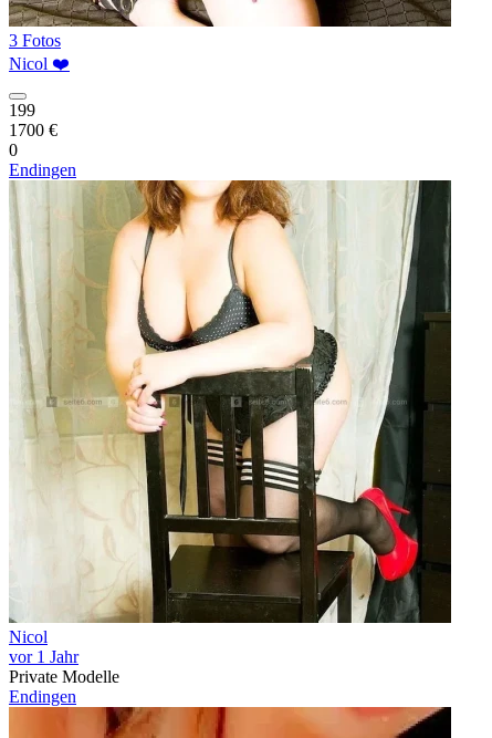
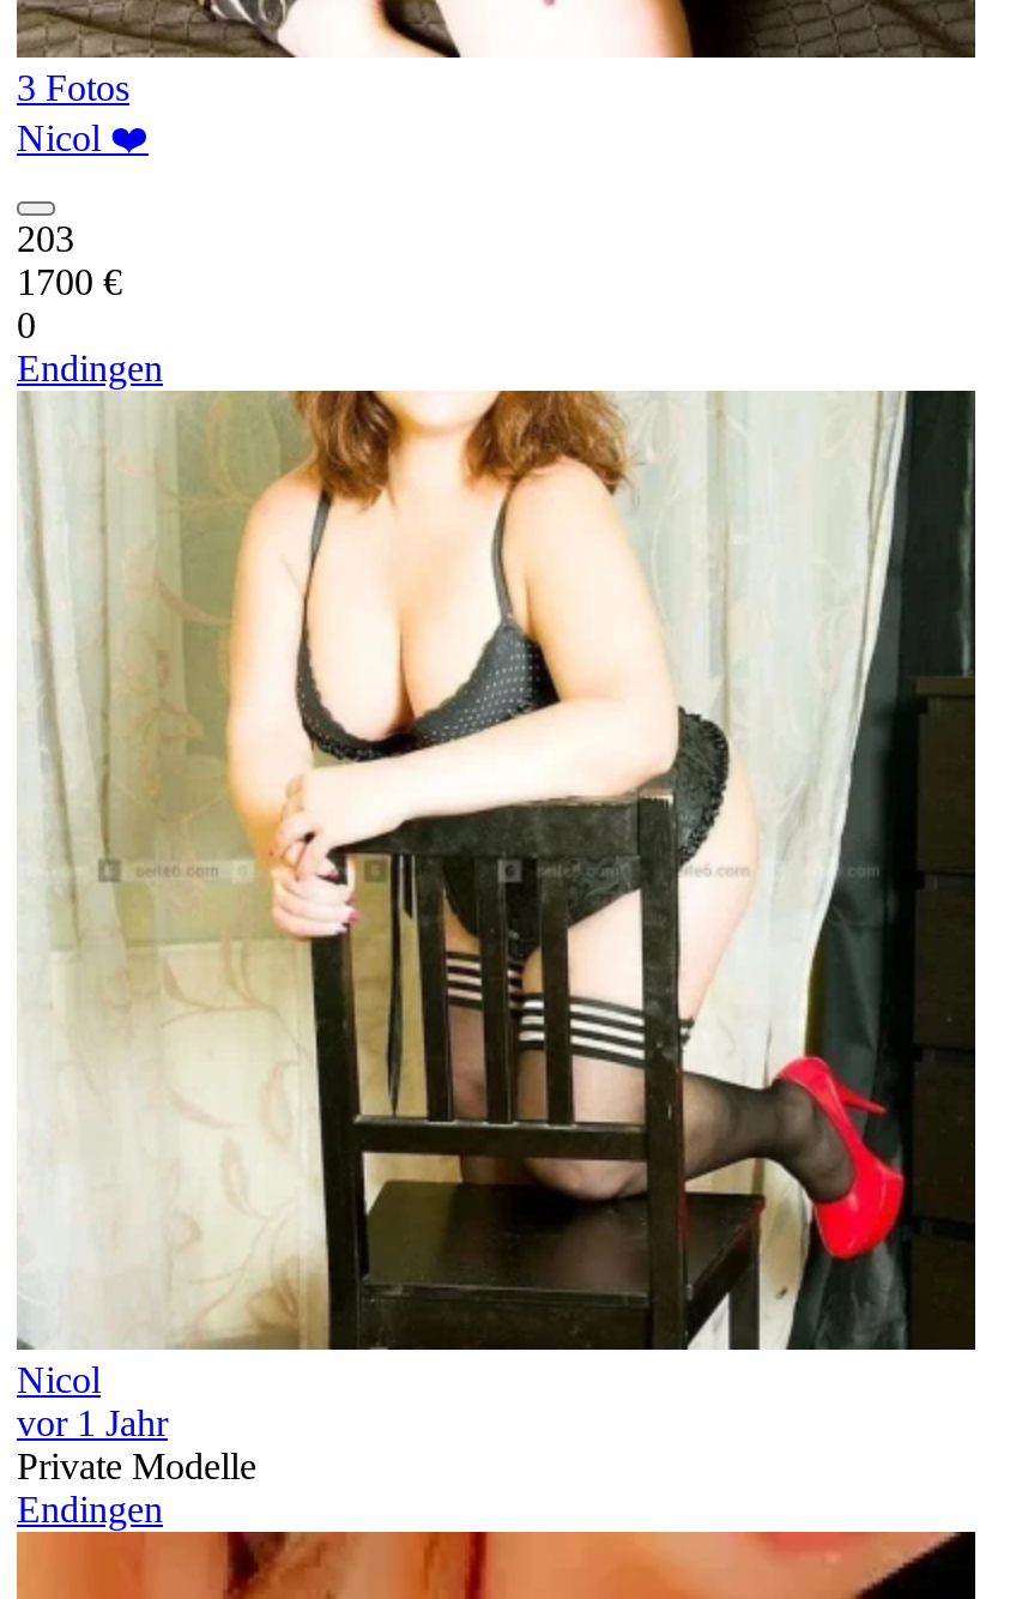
- 199
+ 203
